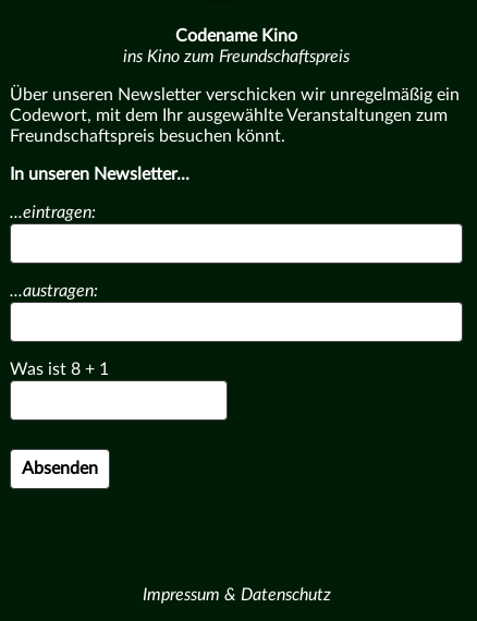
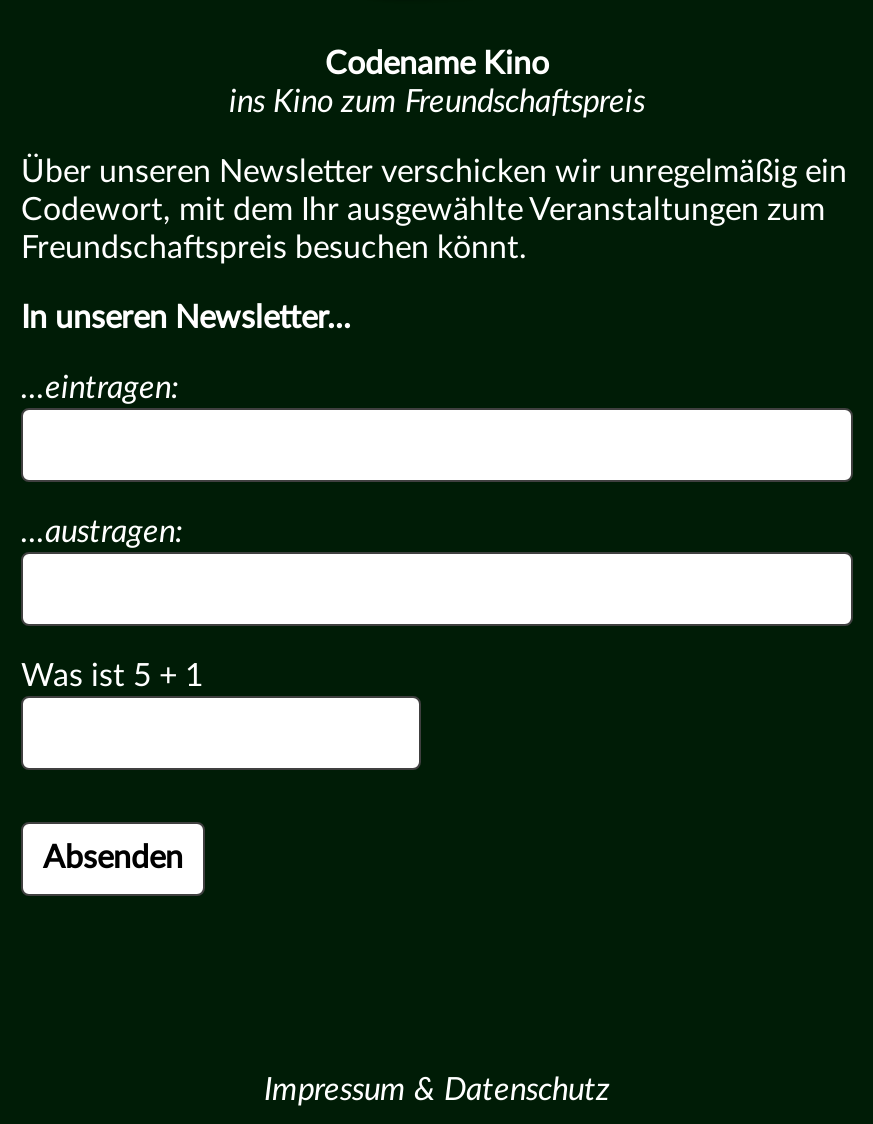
- Was ist 8 + 1
+ Was ist 5 + 1
